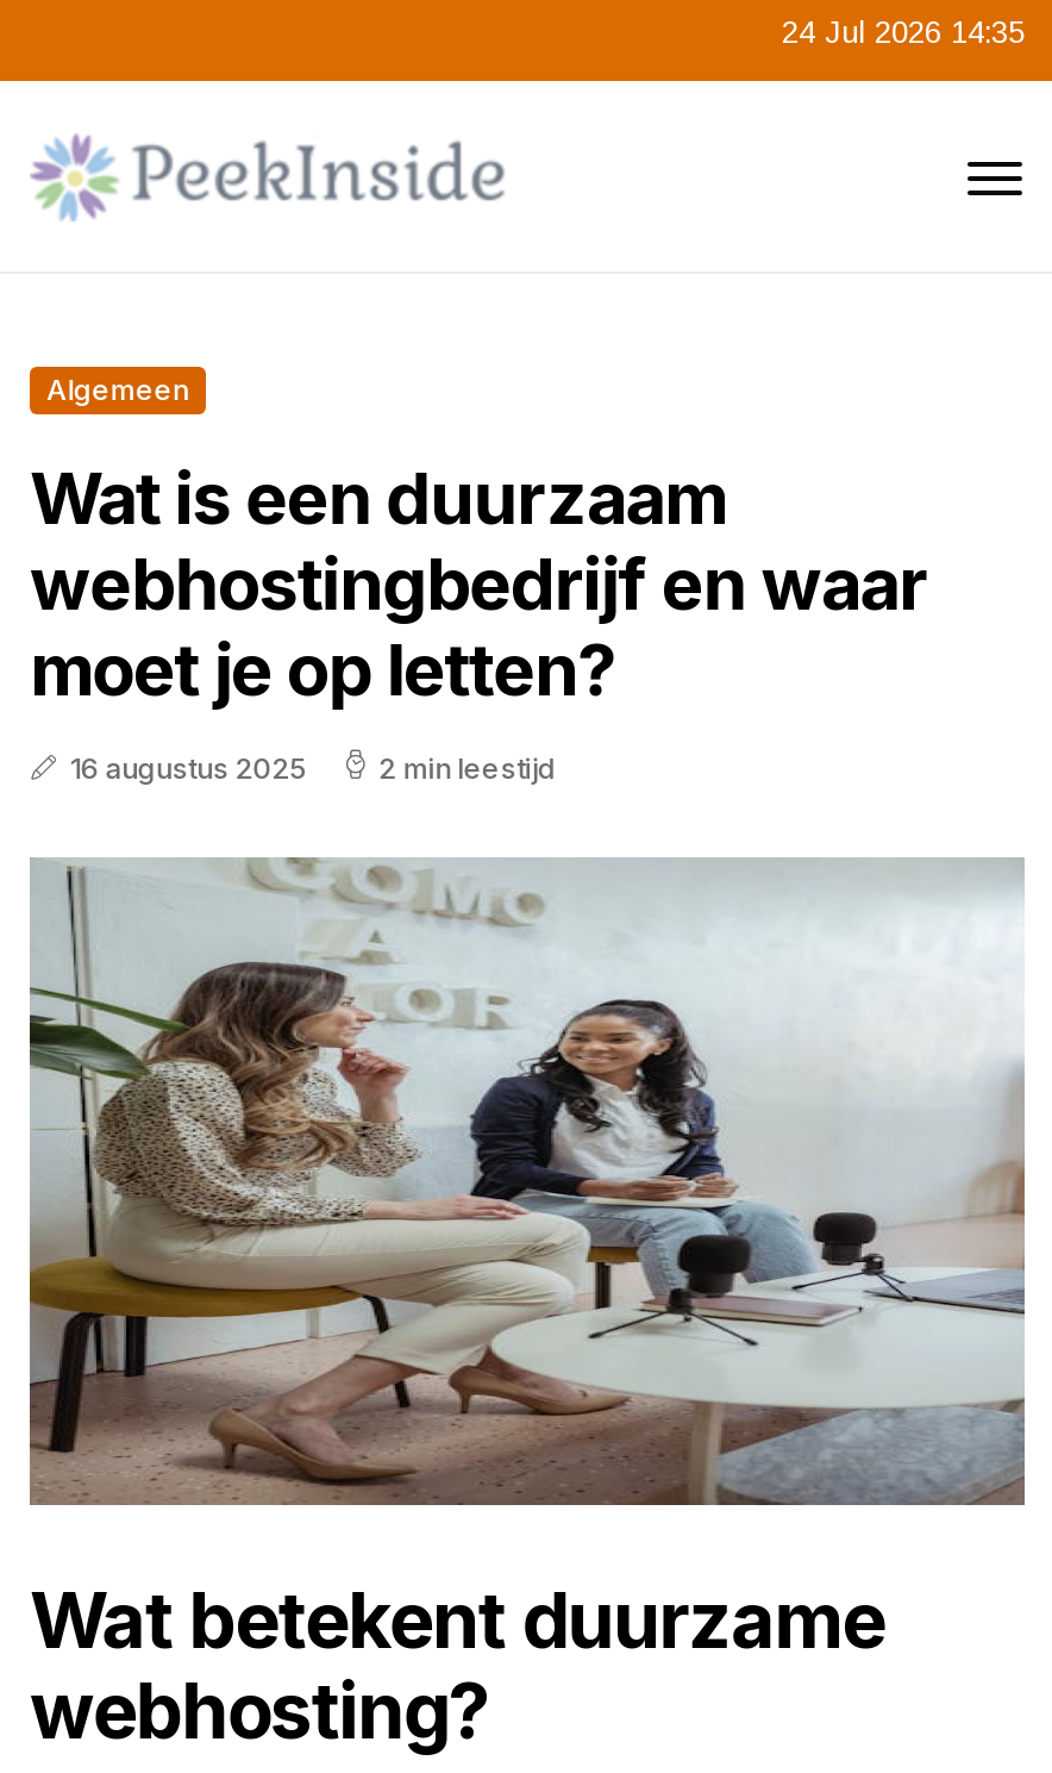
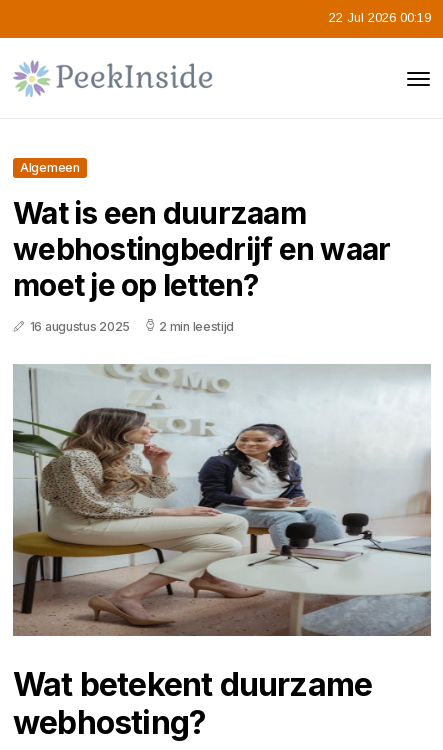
- 24 Jul 2026 14:35
+ 22 Jul 2026 00:19
